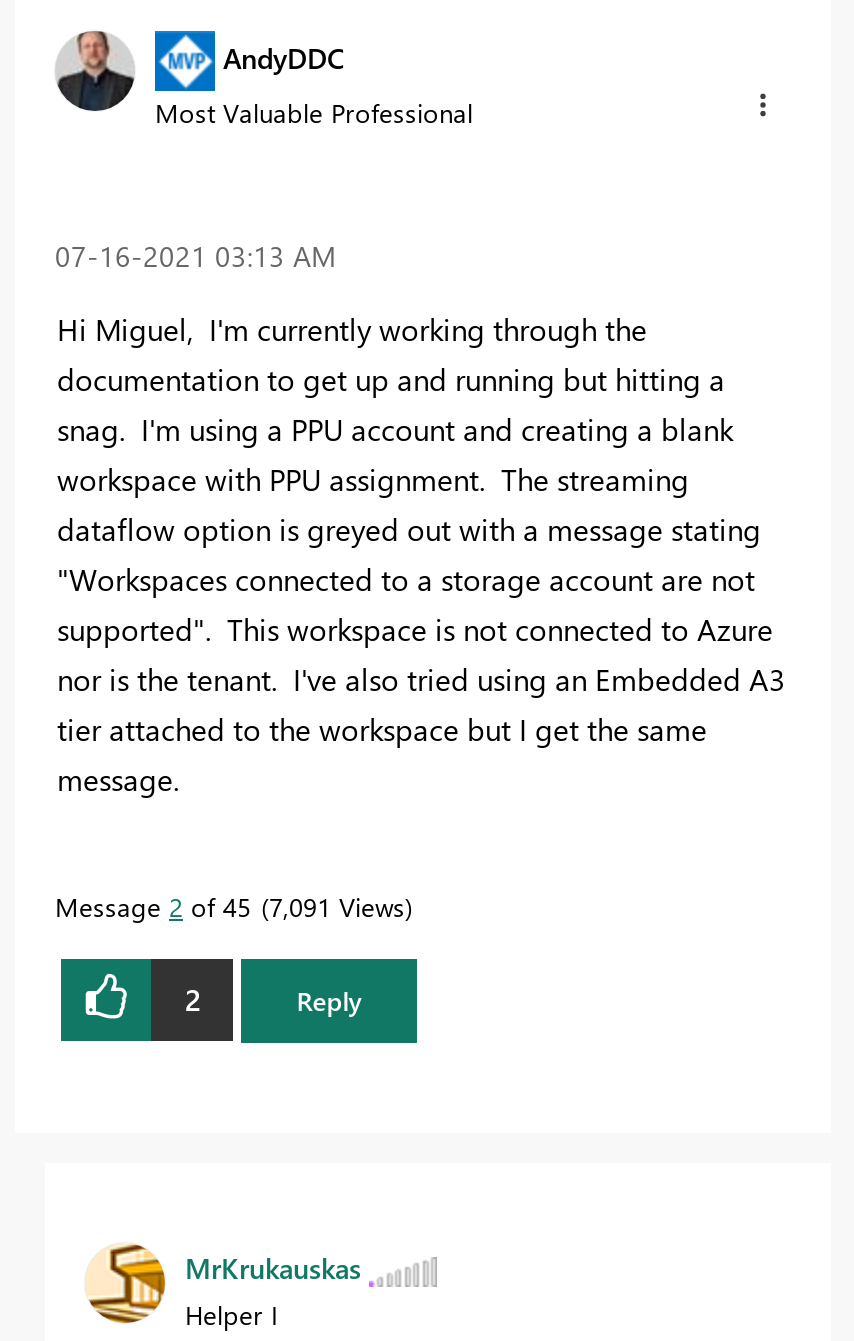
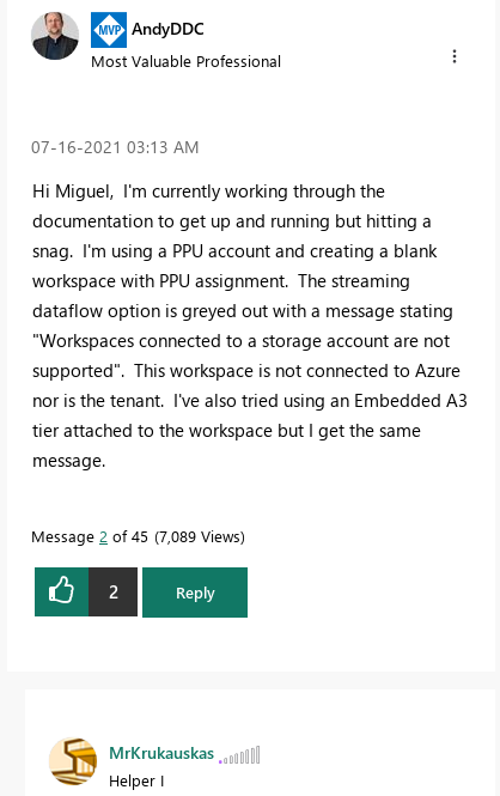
- Message 2 of 45 7,091 Views
+ Message 2 of 45 7,089 Views
